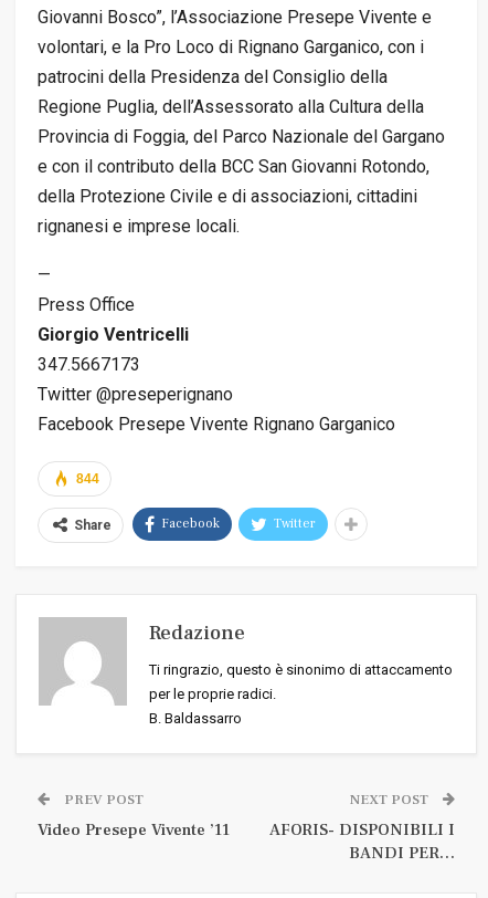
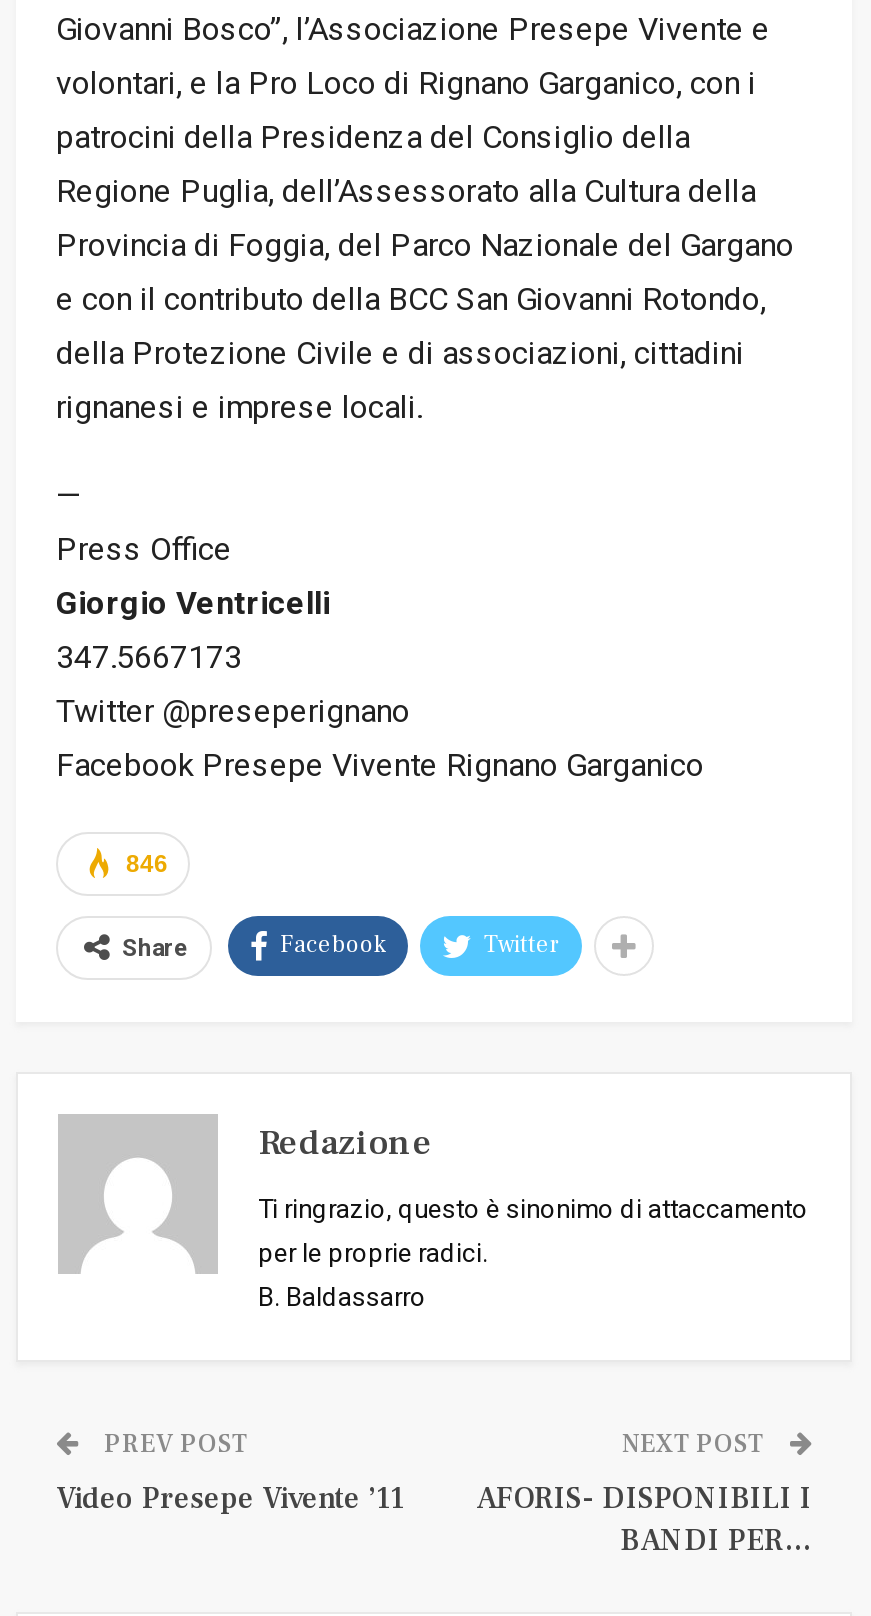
- 844
+ 846
